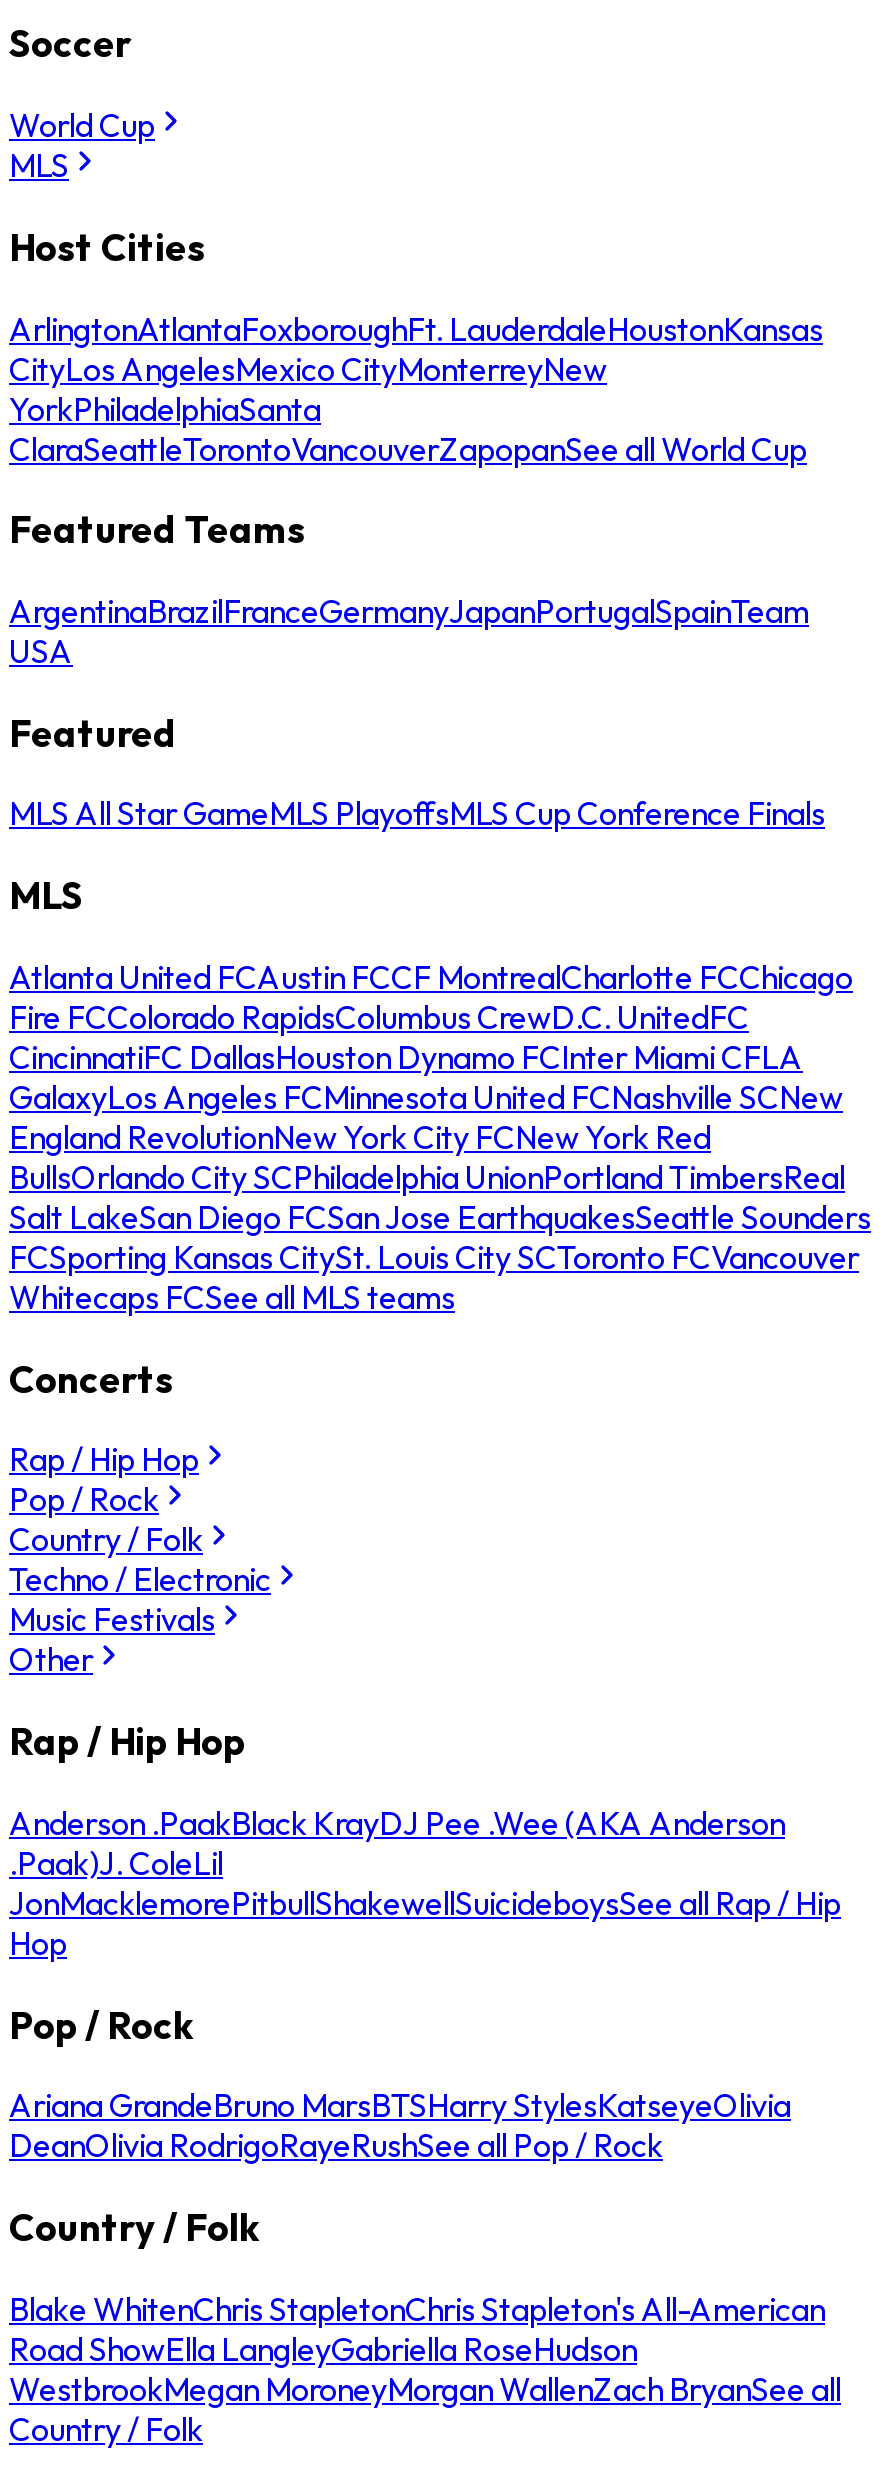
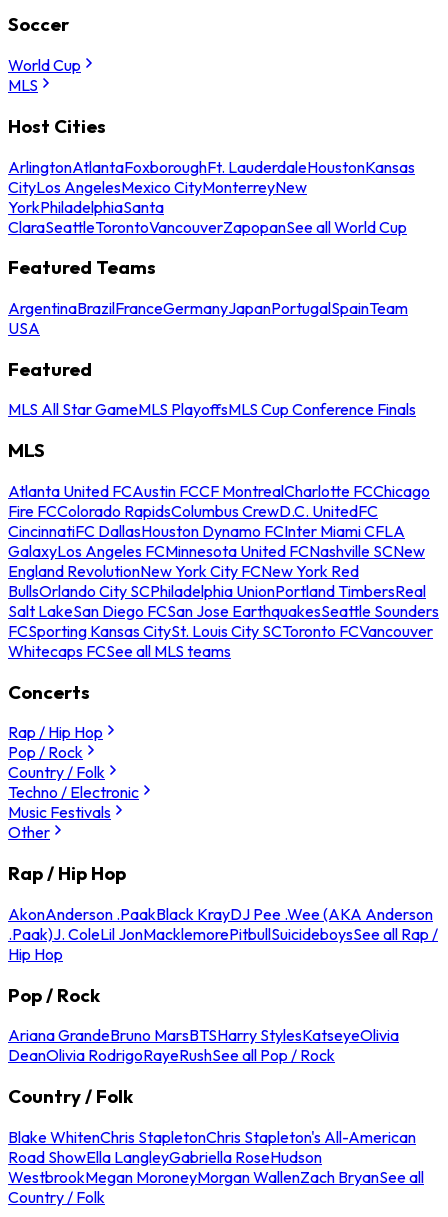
- Anderson .PaakBlack KrayDJ Pee .Wee (AKA Anderson
- .Paak)J. ColeLil
- JonMacklemorePitbullShakewellSuicideboysSee all Rap / Hip
- Hop
+ AkonAnderson .PaakBlack KrayDJ Pee .Wee (AKA Anderson
+ .Paak)J. ColeLil JonMacklemorePitbullSuicideboysSee all Rap /
+ Hip Hop
